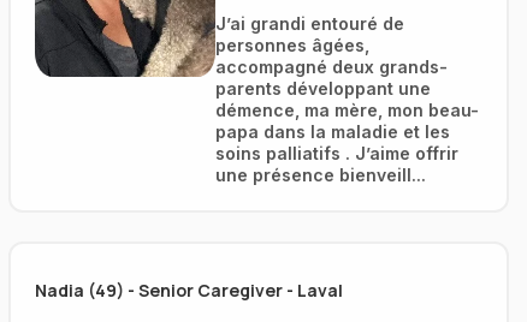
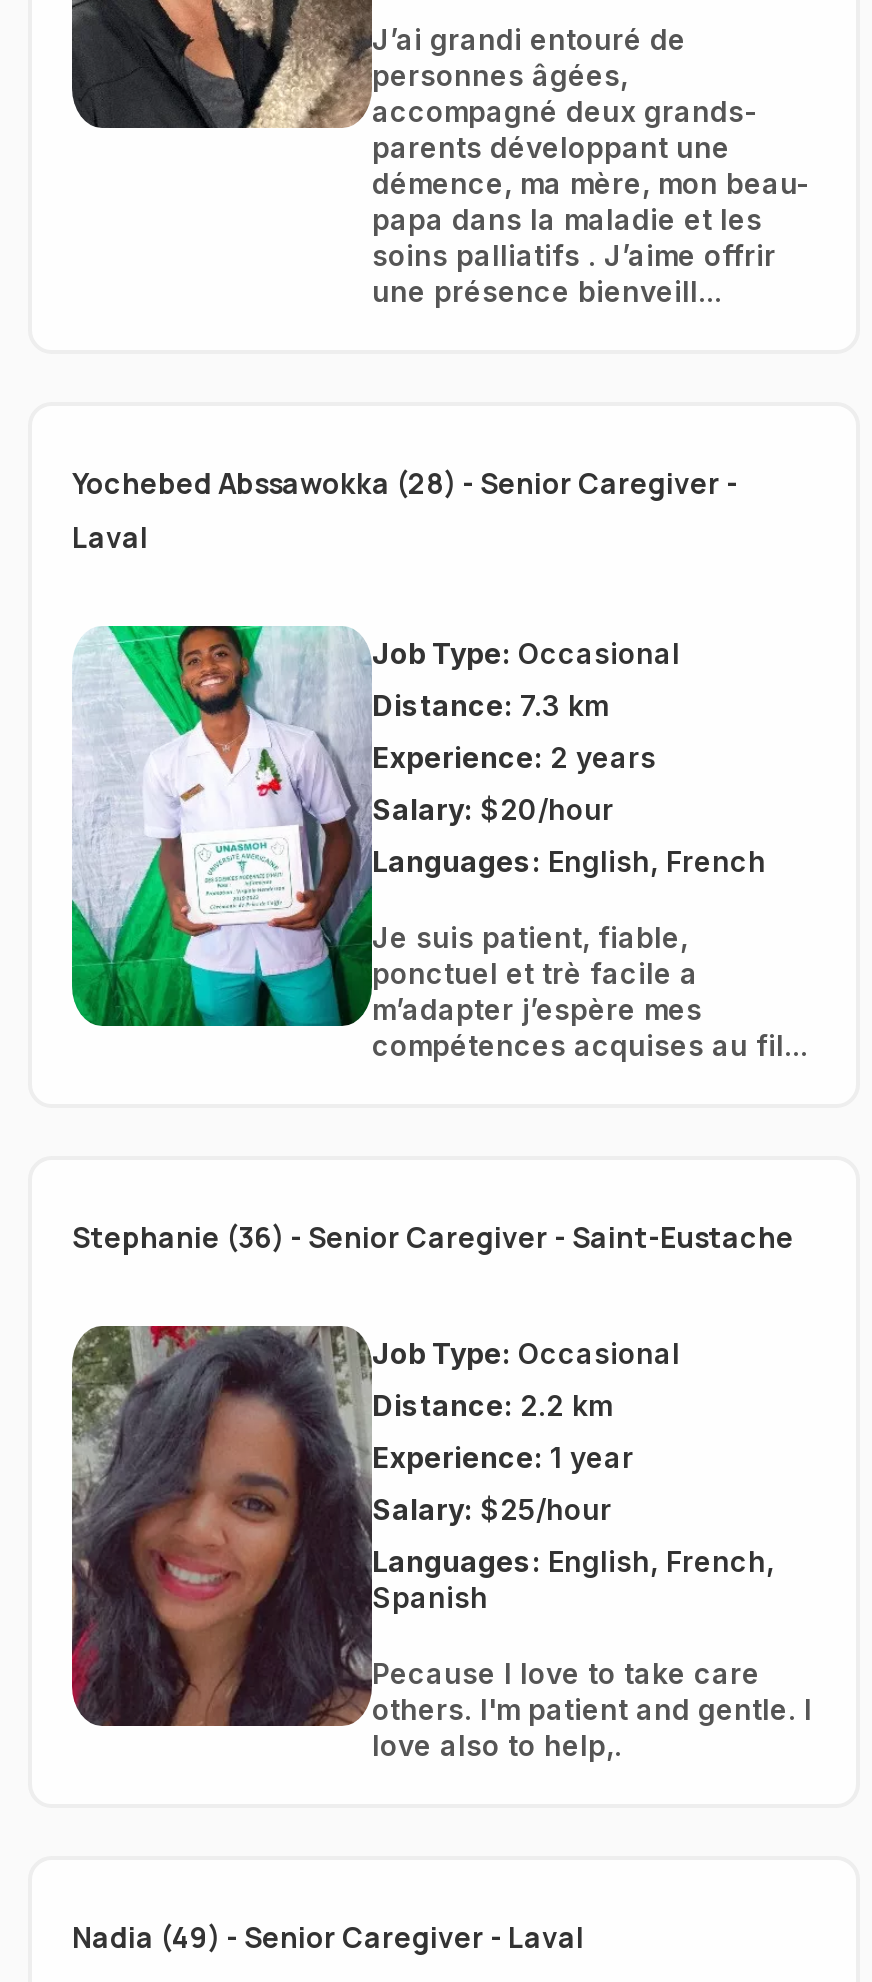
+ [image]
+ Yochebed Abssawokka (28) - Senior Caregiver -
+ Laval
+ Job Type: Occasional
+ Distance: 7.3 km
+ Experience: 2 years
+ Salary: $20/hour
+ Languages: English, French
+ Je suis patient, fiable,
+ ponctuel et trè facile a
+ m’adapter j’espère mes
+ compétences acquises au fil...

+ [image]
+ Stephanie (36) - Senior Caregiver - Saint-Eustache
+ Job Type: Occasional
+ Distance: 2.2 km
+ Experience: 1 year
+ Salary: $25/hour
+ Languages: English, French,
+ Spanish
+ Pecause I love to take care
+ others. I'm patient and gentle. I
+ love also to help,.
